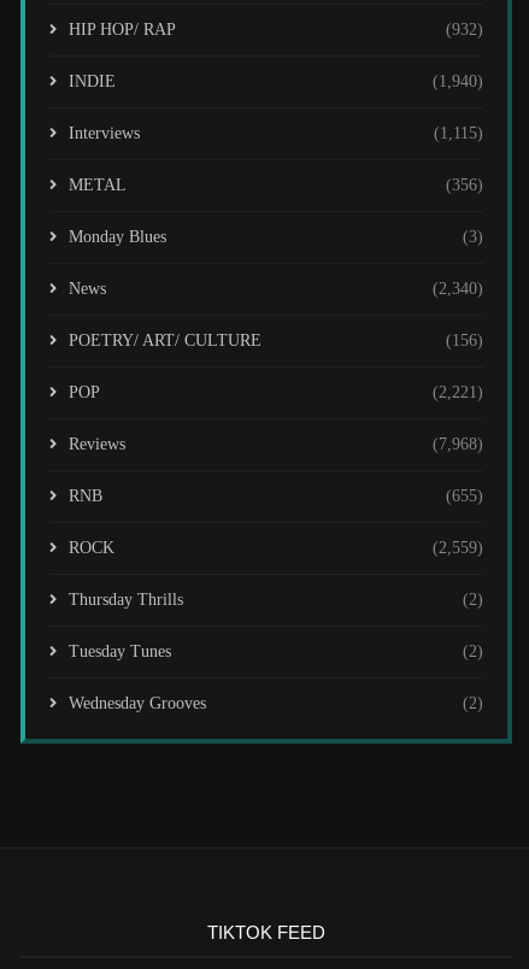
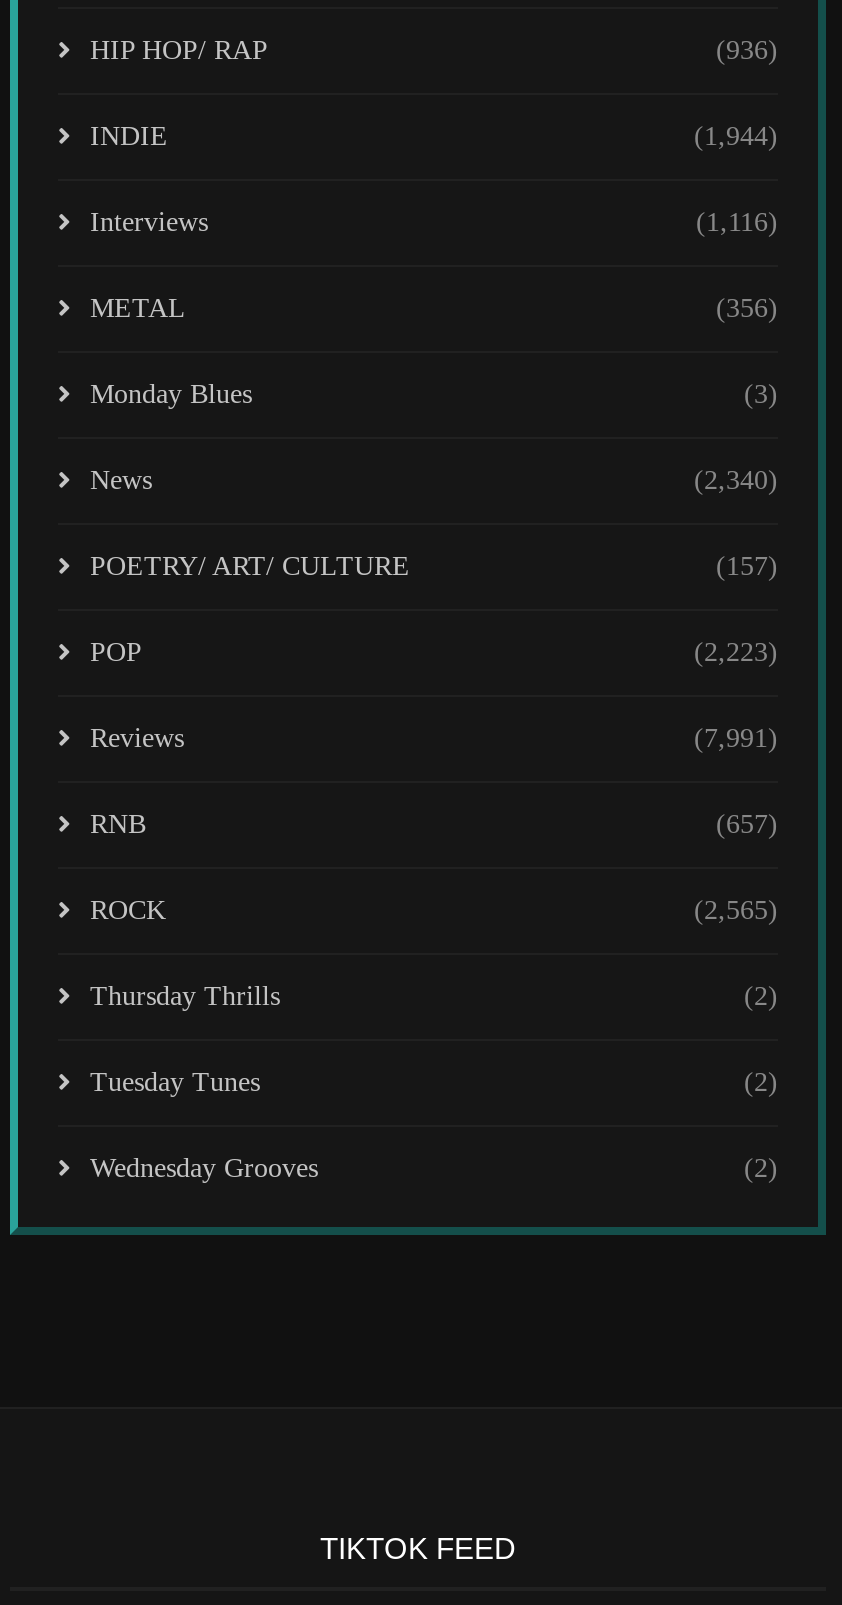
- (932)
+ (936)

- (1,940)
+ (1,944)

- (1,115)
+ (1,116)

- (156)
+ (157)

- (2,221)
+ (2,223)

- (7,968)
+ (7,991)

- (655)
+ (657)

- (2,559)
+ (2,565)
